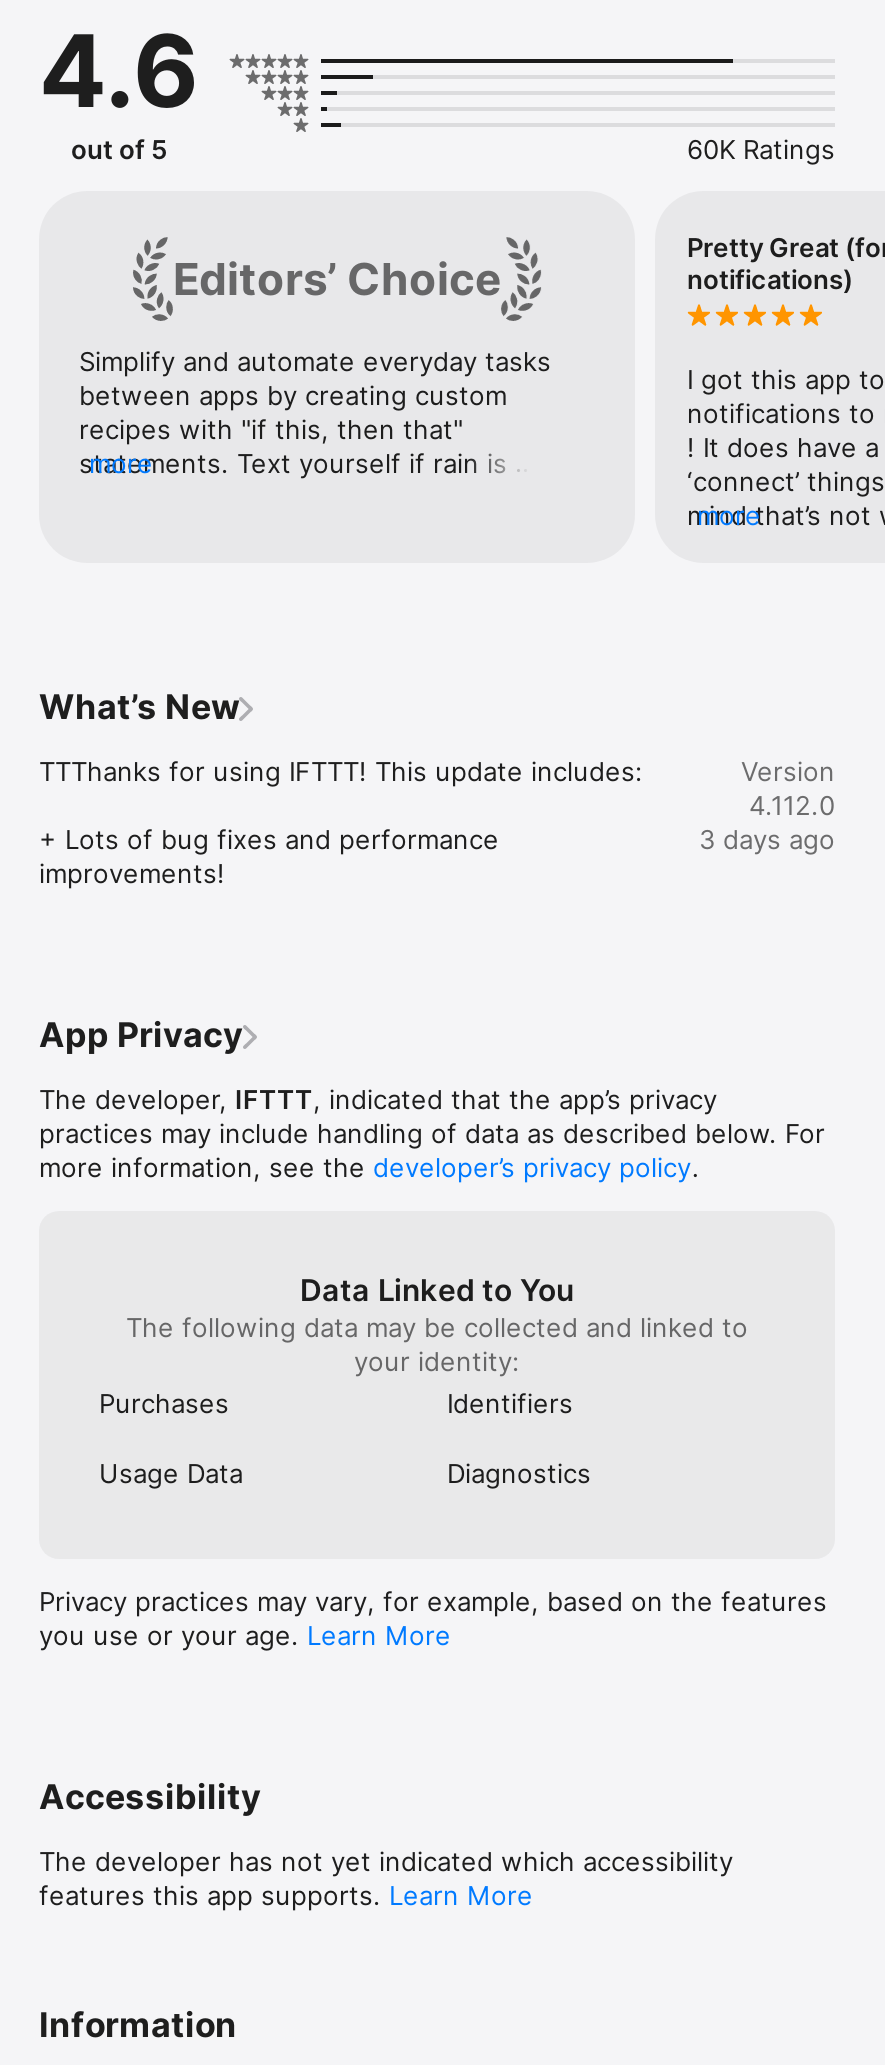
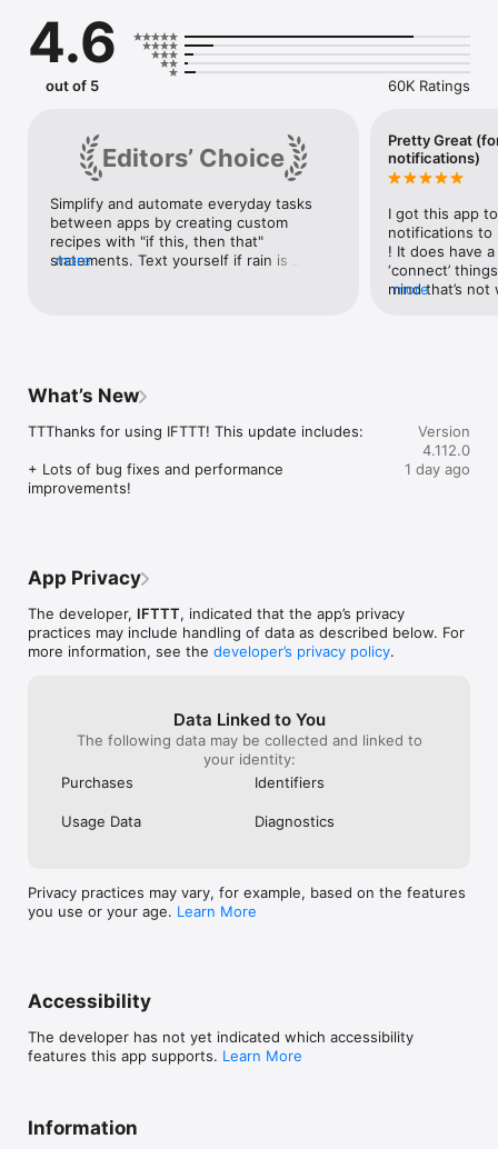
- 3 days ago
+ 1 day ago
